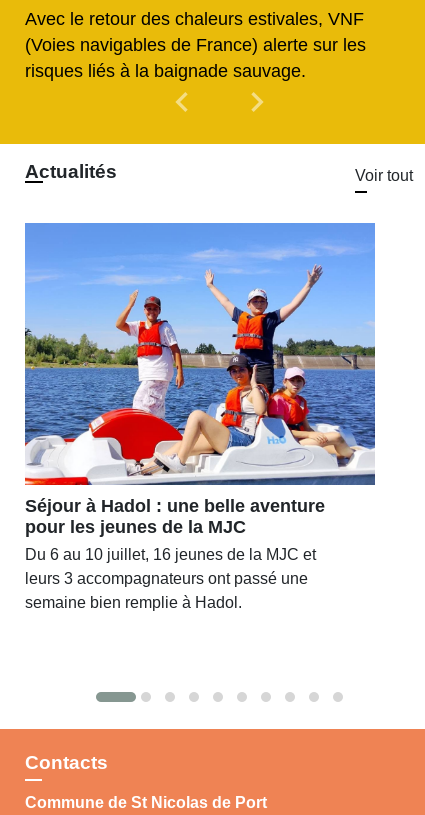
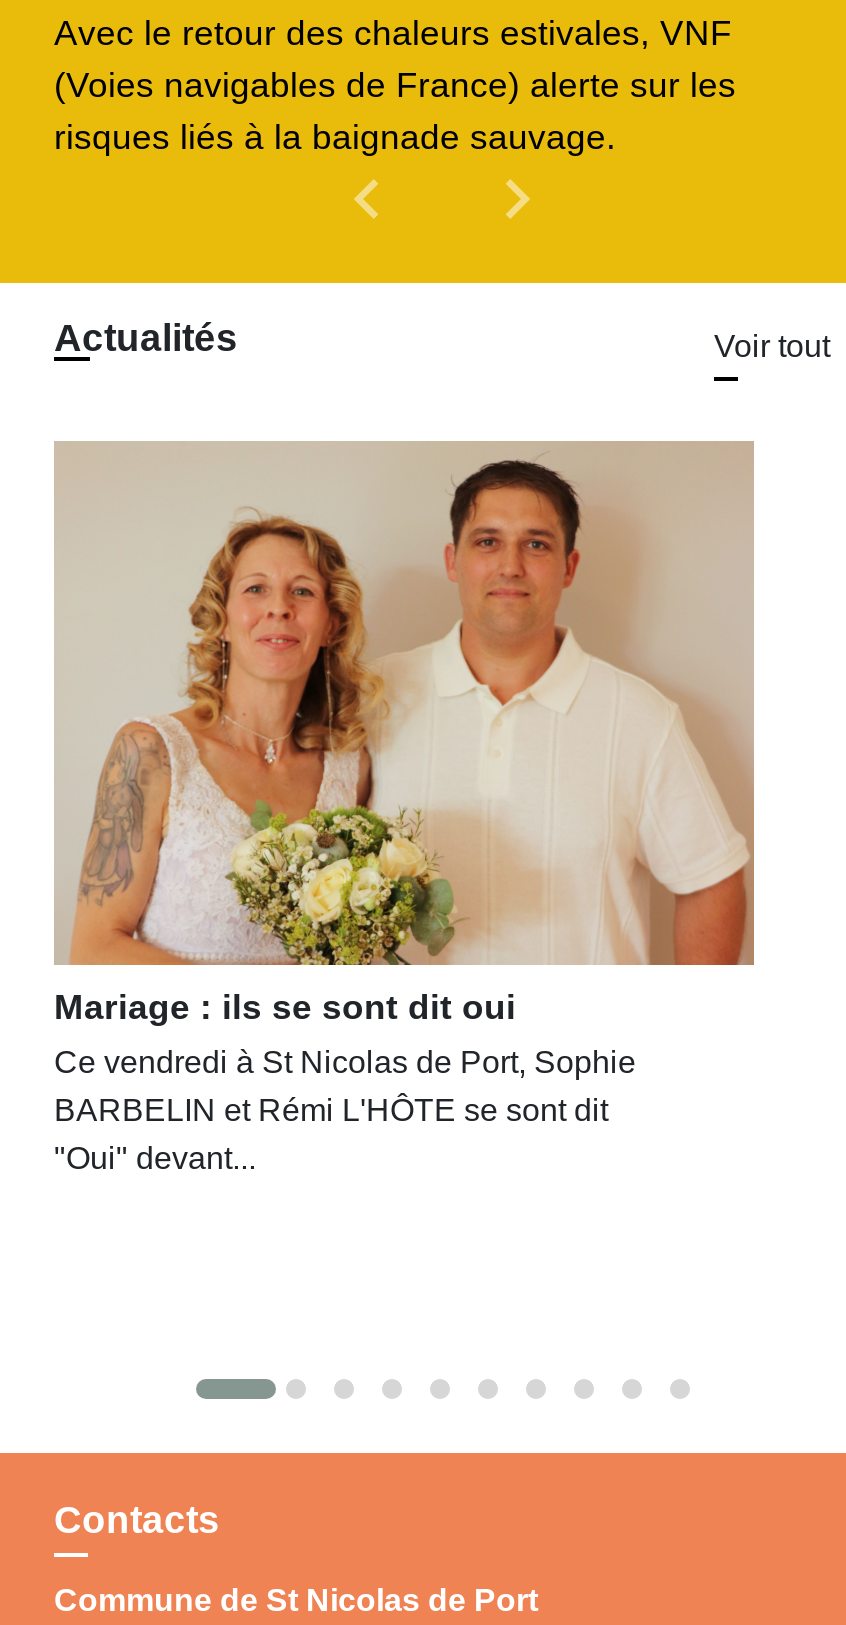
- [image]
- Séjour à Hadol : une belle aventure
- pour les jeunes de la MJC
- Du 6 au 10 juillet, 16 jeunes de la MJC et
- leurs 3 accompagnateurs ont passé une
- semaine bien remplie à Hadol.
+ [image]
+ Mariage : ils se sont dit oui
+ Ce vendredi à St Nicolas de Port, Sophie
+ BARBELIN et Rémi L'HÔTE se sont dit
+ "Oui" devant...
